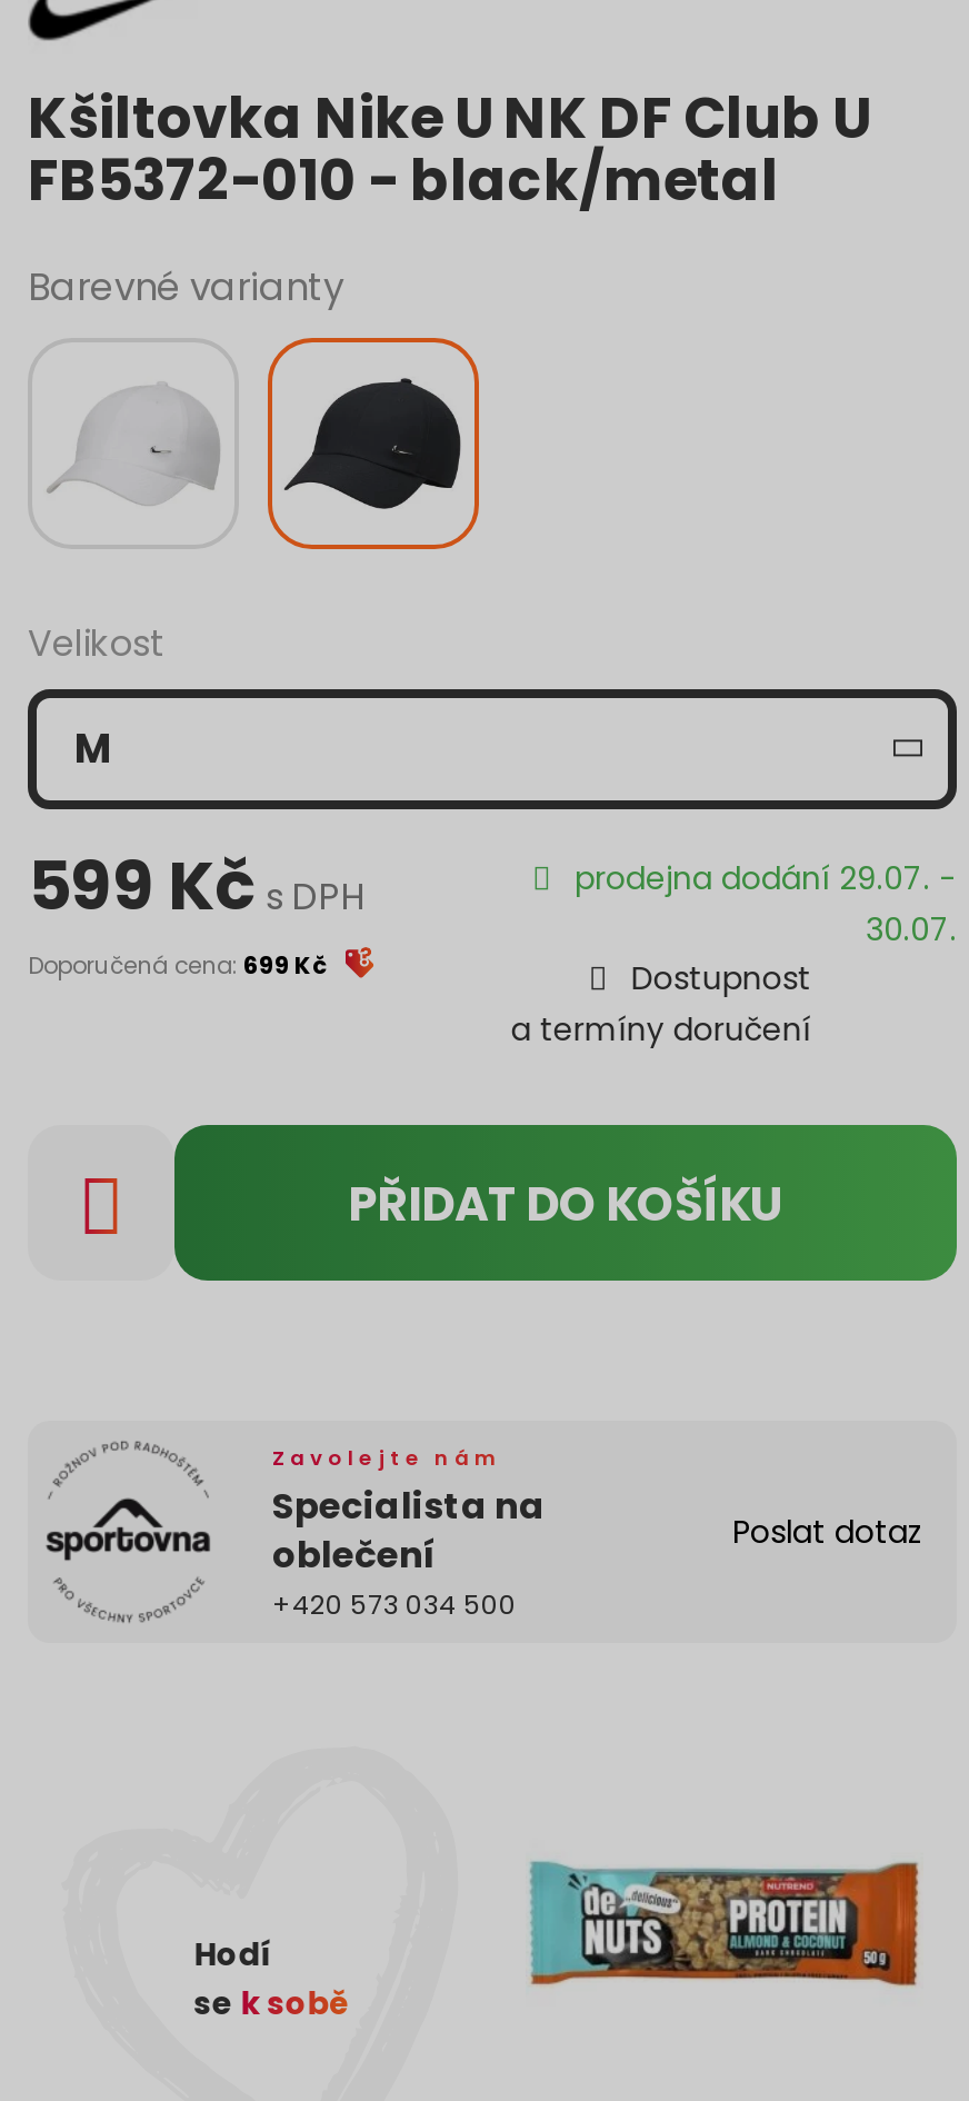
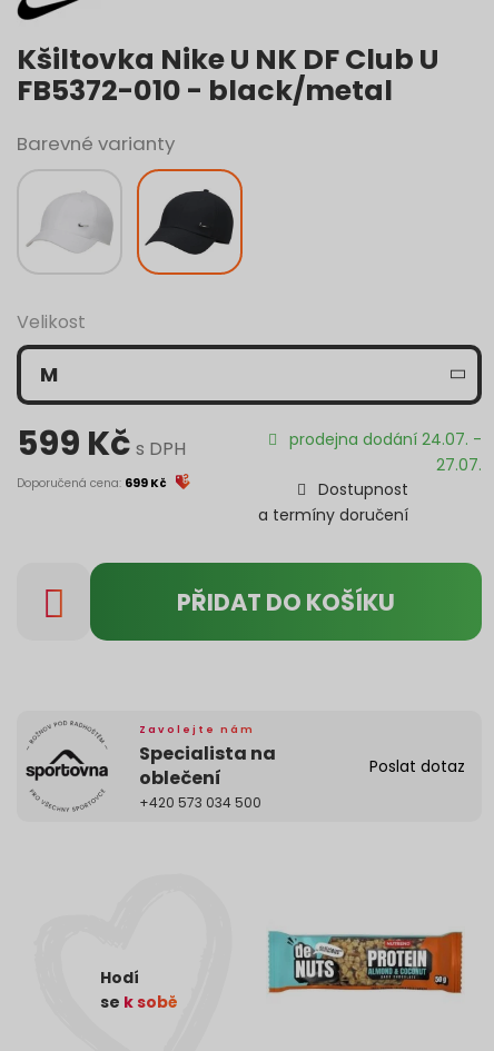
- prodejna dodání 29.07. -
+ prodejna dodání 24.07. -

- 30.07.
+ 27.07.
